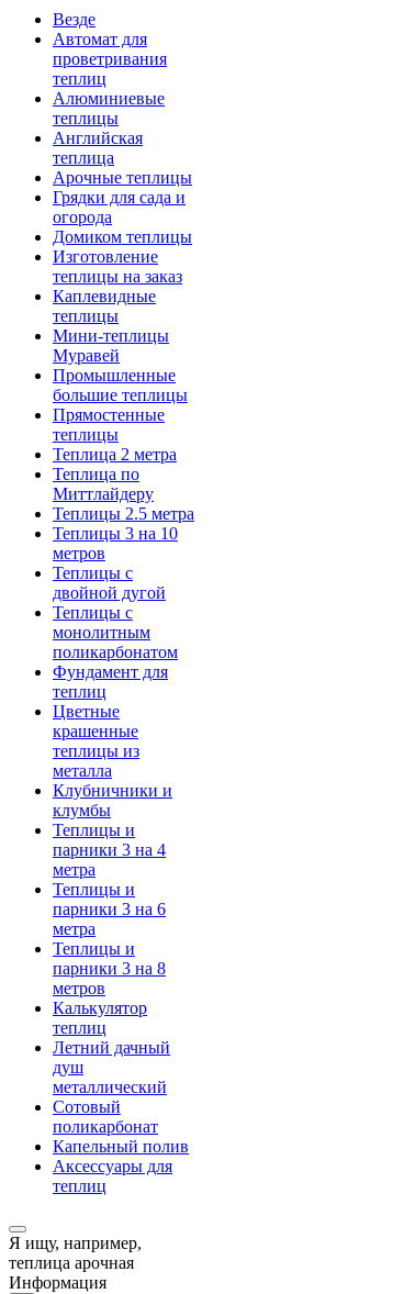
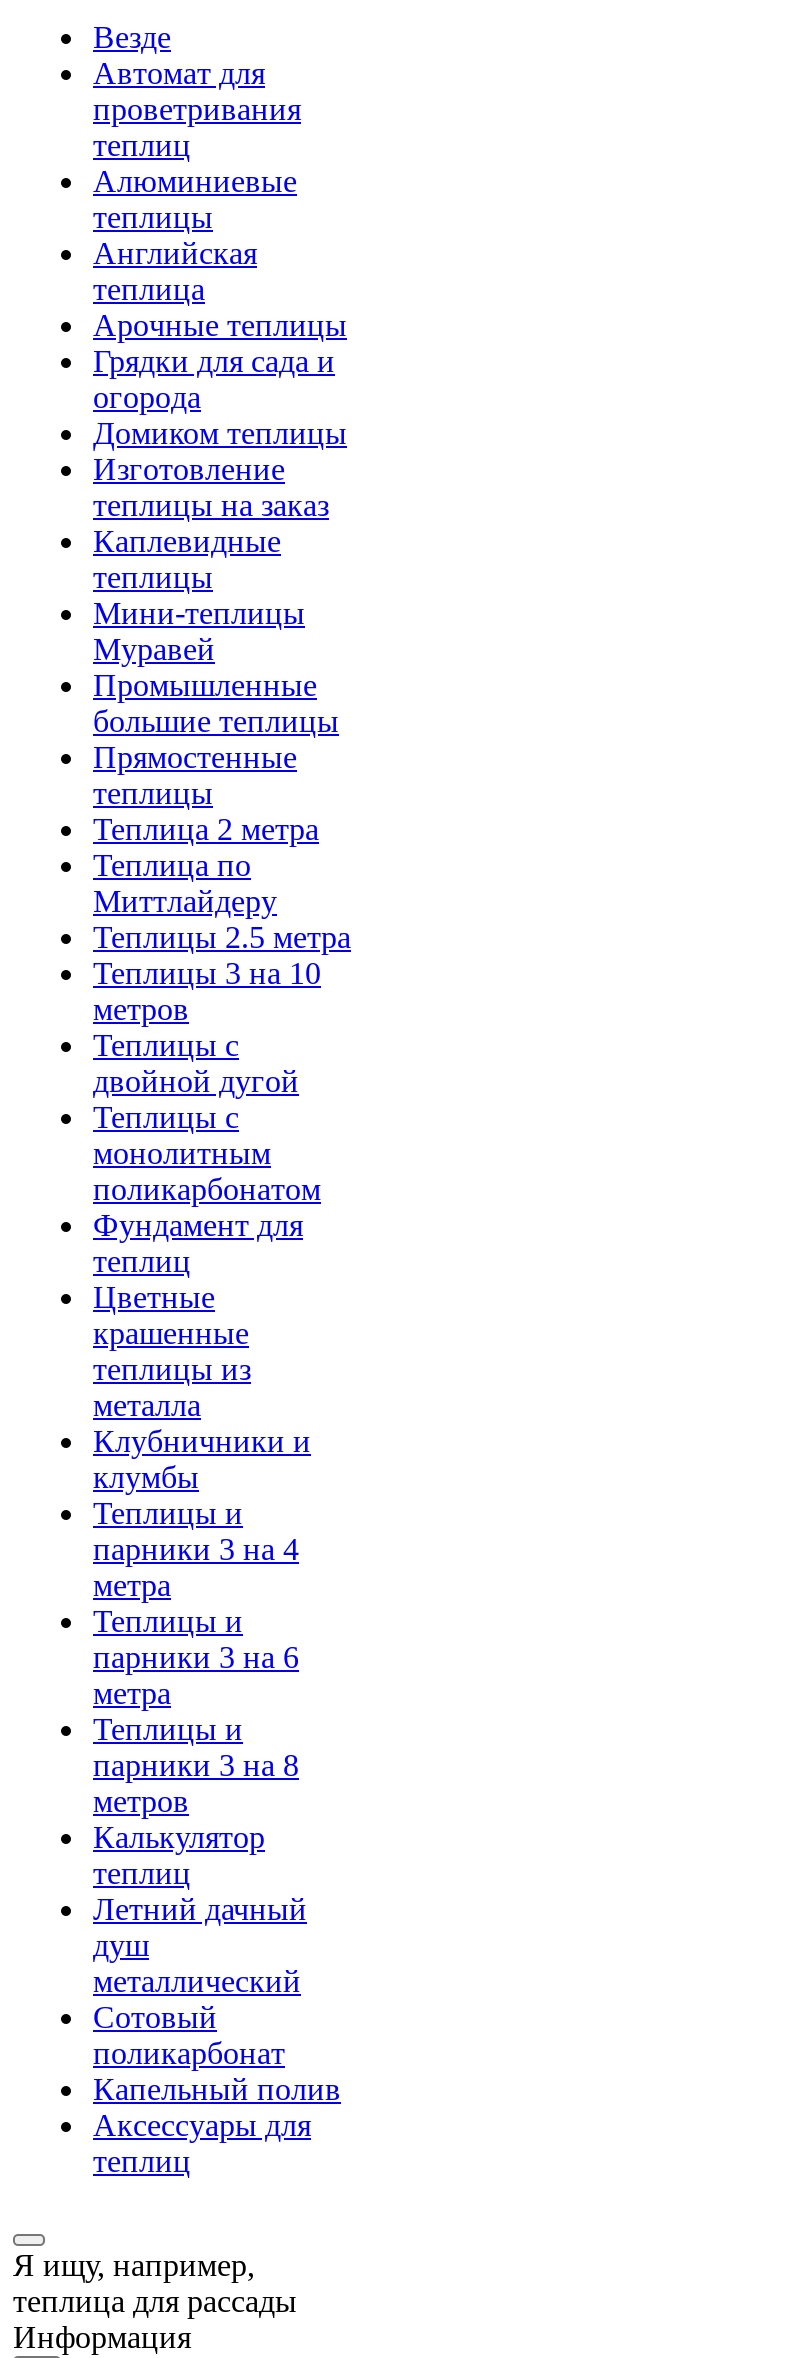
- теплица арочная
+ теплица для рассады
